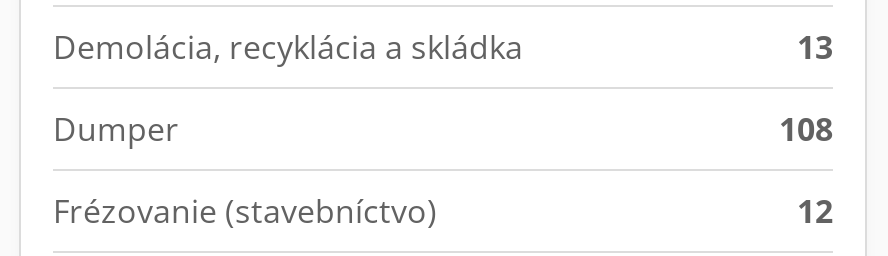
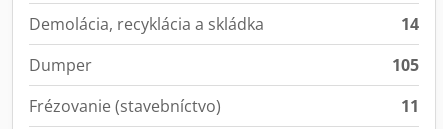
- 13
+ 14

- 108
+ 105

- 12
+ 11
